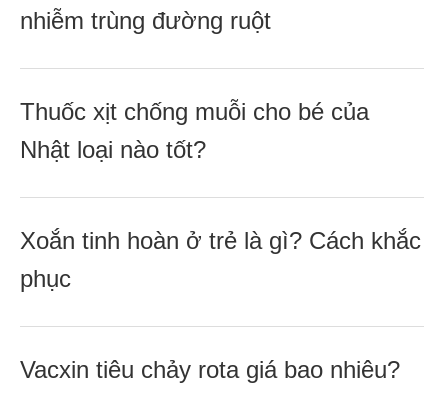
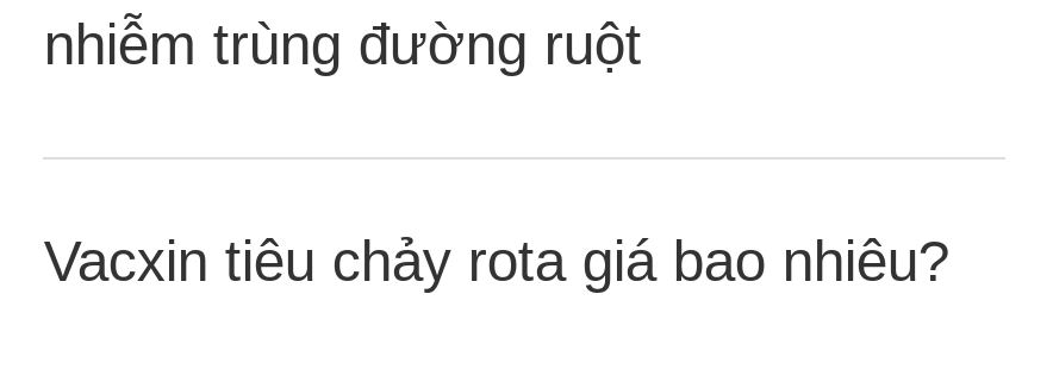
- Thuốc xịt chốnɡ muỗi cho bé của
- Nhật loại nào tốt?
- Xoắn tinh hoàn ở trẻ là ɡì? Cách khắc
- phục
